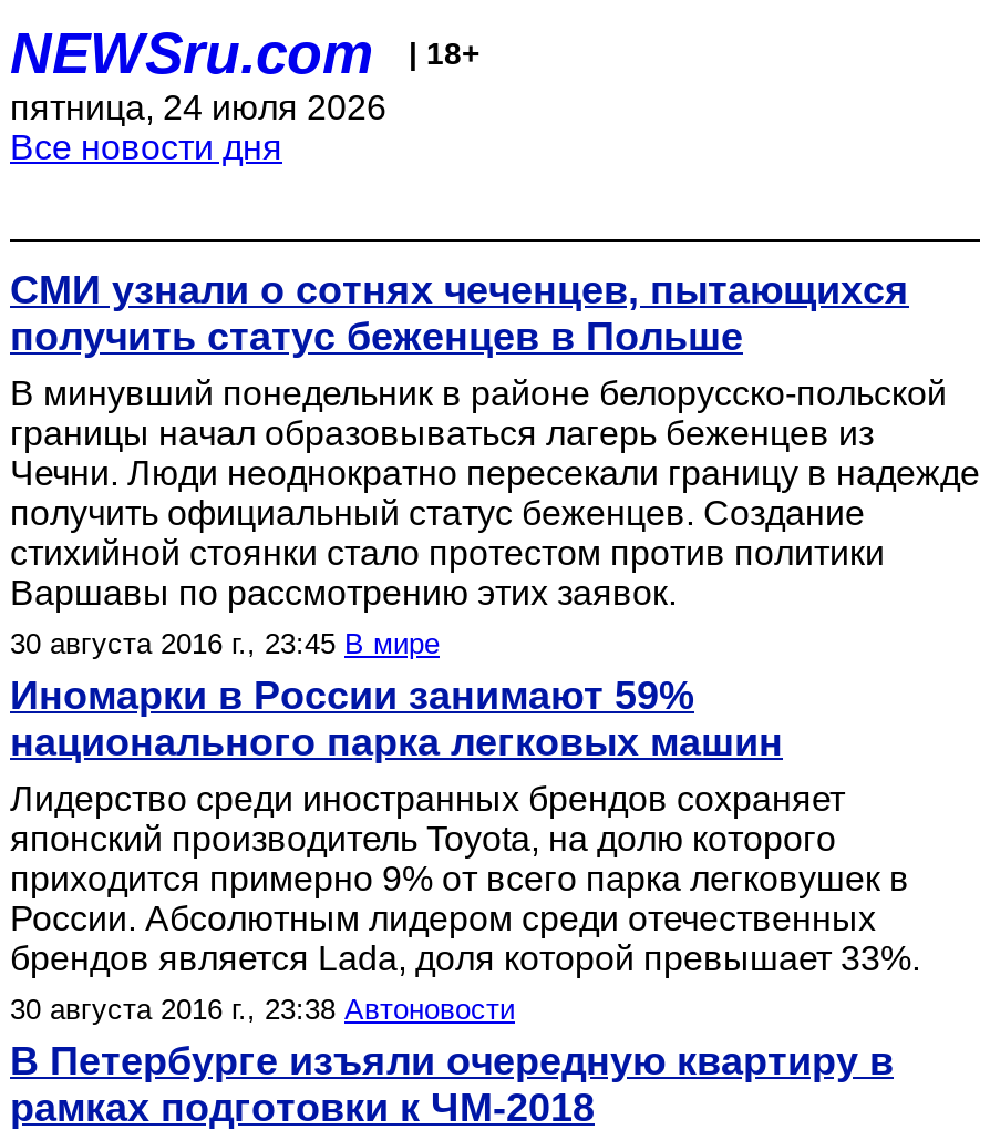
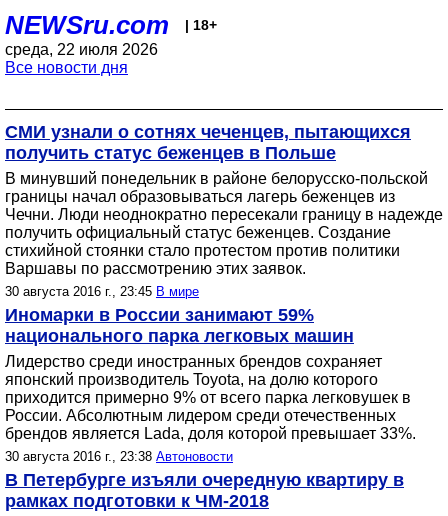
- пятница, 24 июля 2026
+ среда, 22 июля 2026
